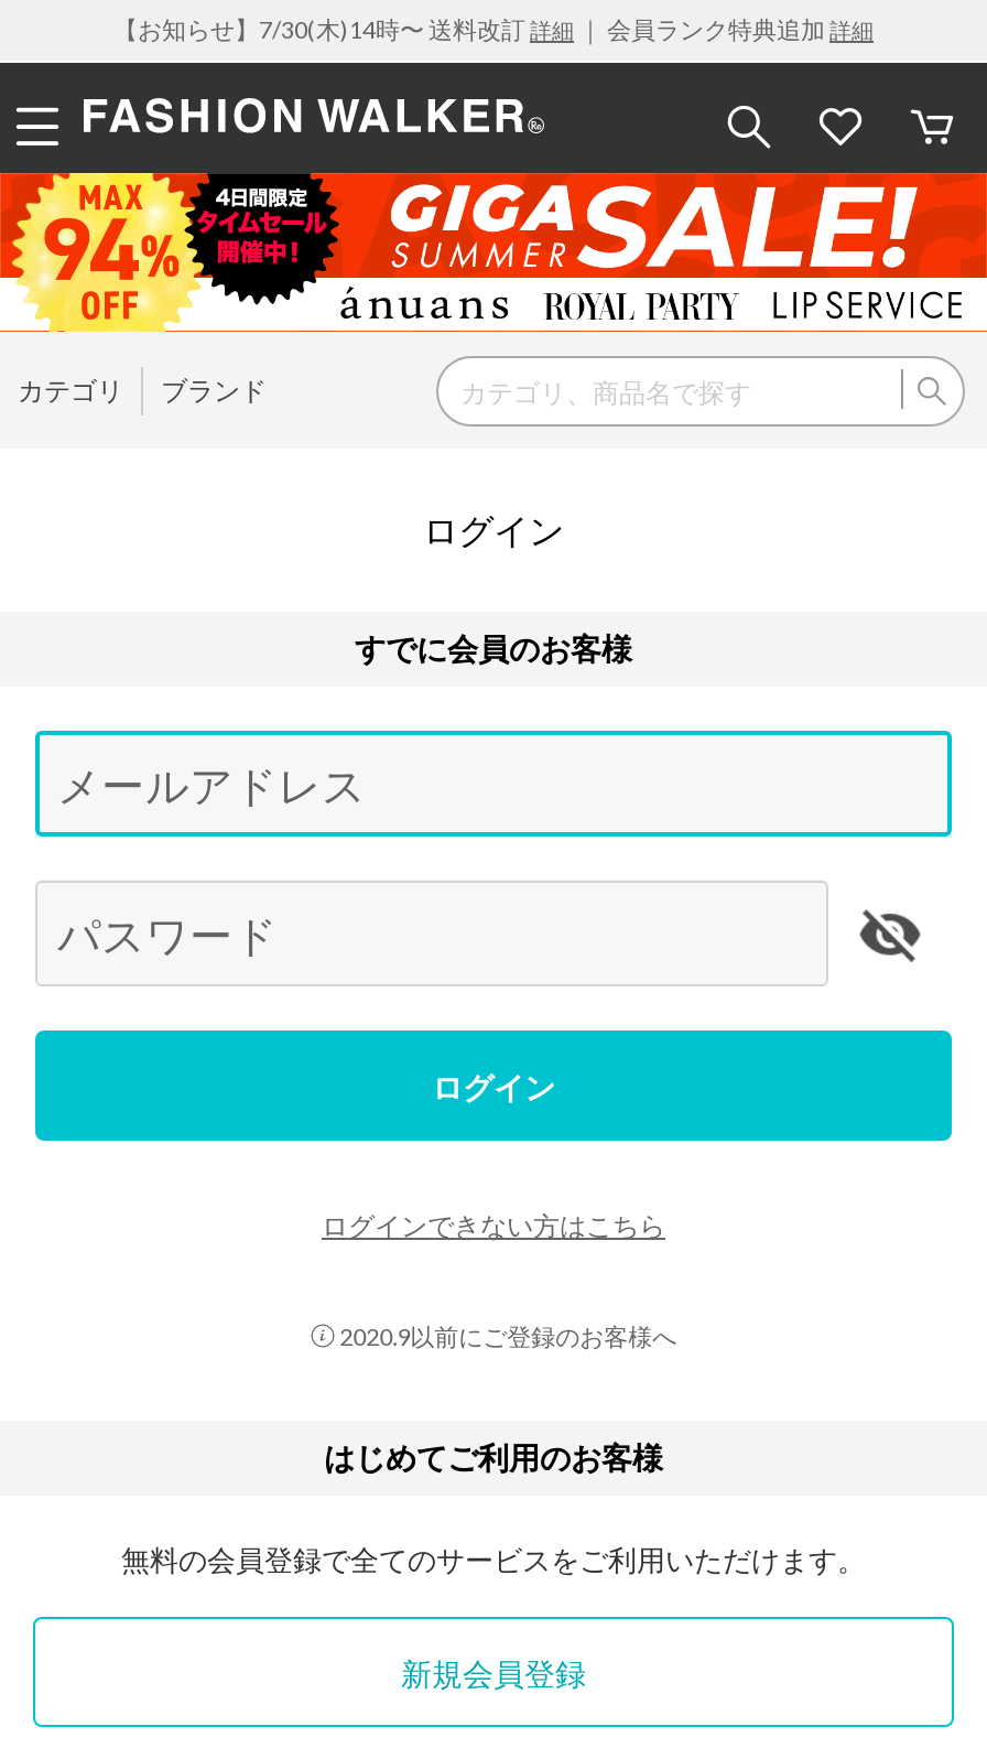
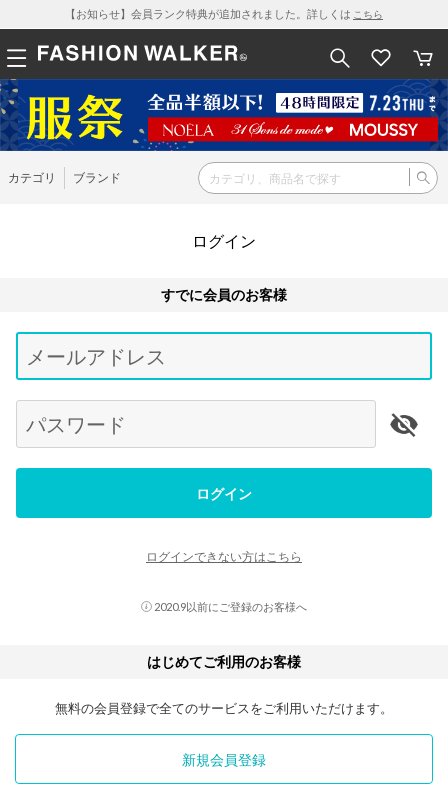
- 【お知らせ】7/30(木)14時〜 送料改訂詳細｜ 会員ランク特典追加詳細
+ 【お知らせ】会員ランク特典が追加されました。詳しくはこちら

- [image]
+ [image]
